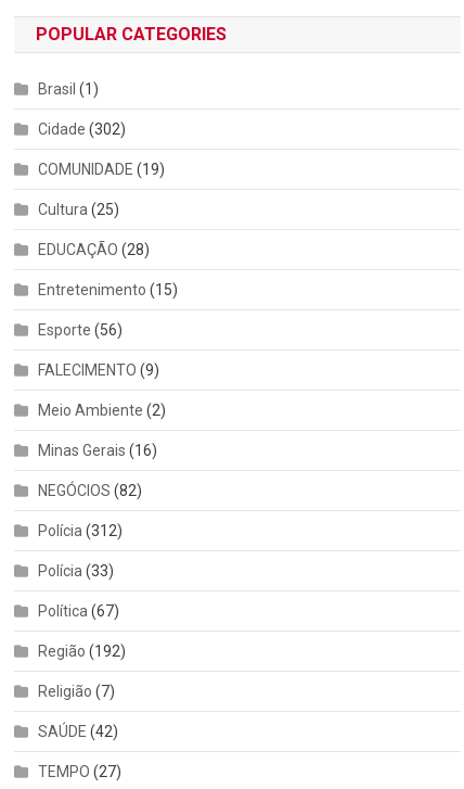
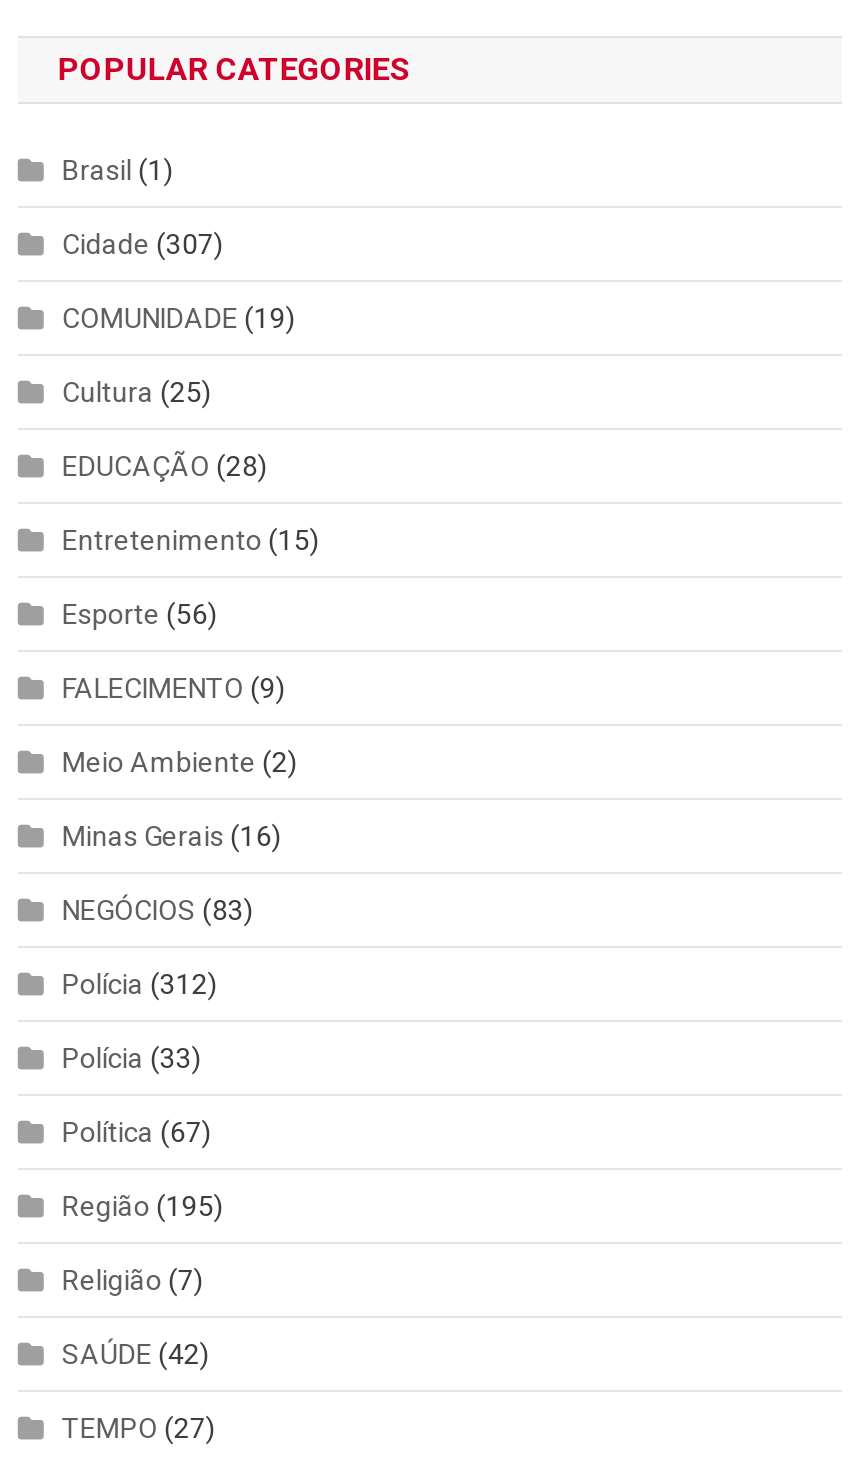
- Cidade (302)
+ Cidade (307)

- NEGÓCIOS (82)
+ NEGÓCIOS (83)

- Região (192)
+ Região (195)
